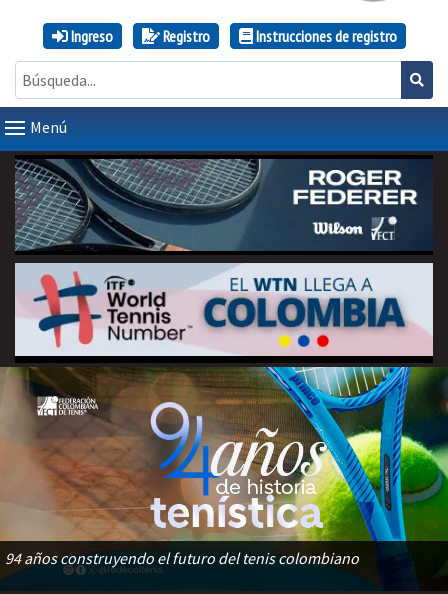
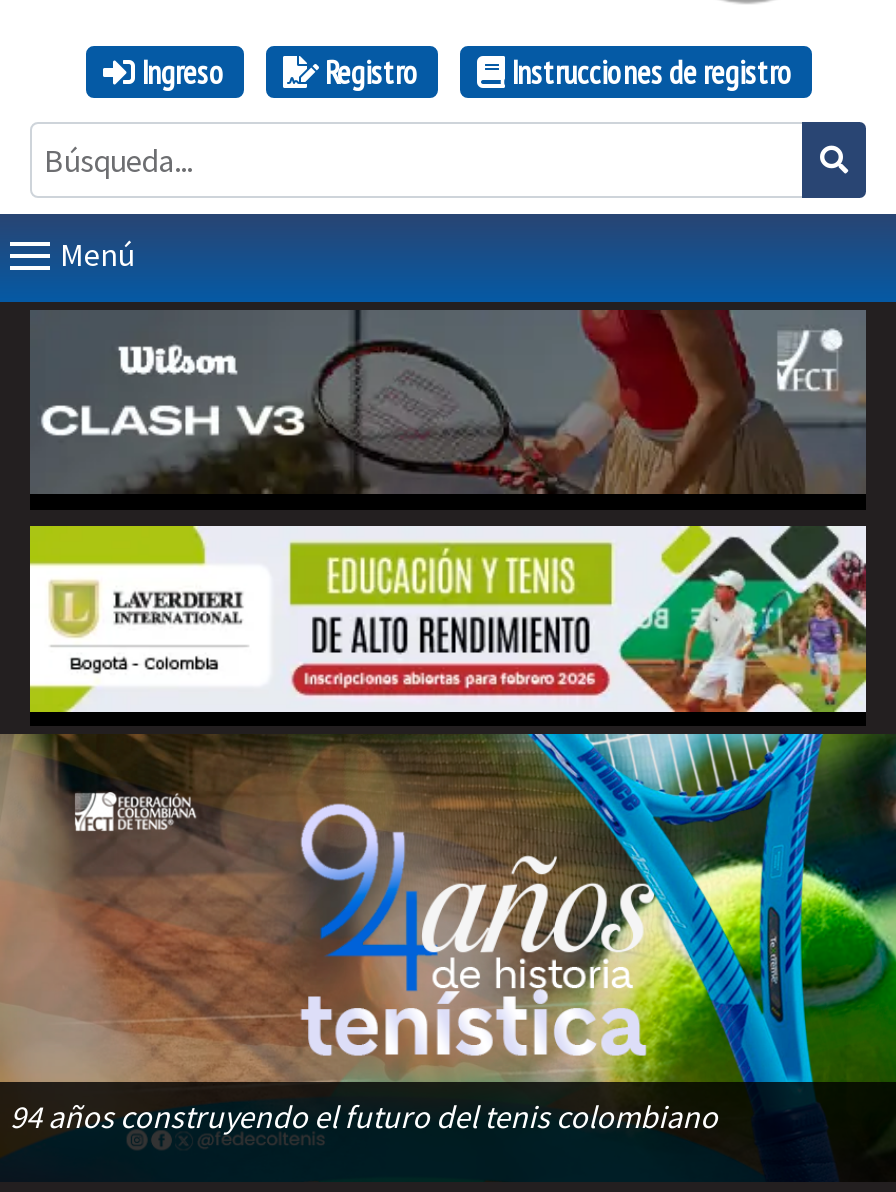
- [image]
+ [image]

- [image]
+ [image]
